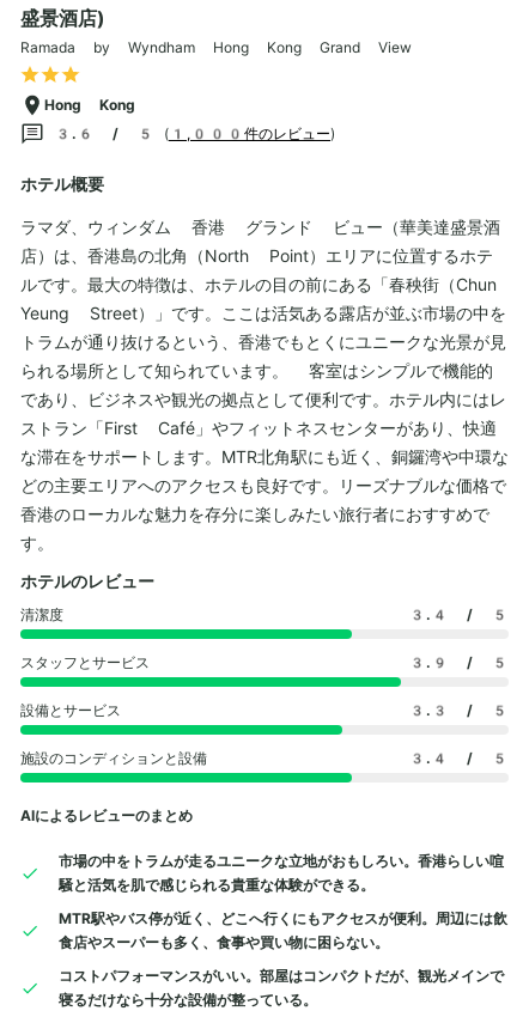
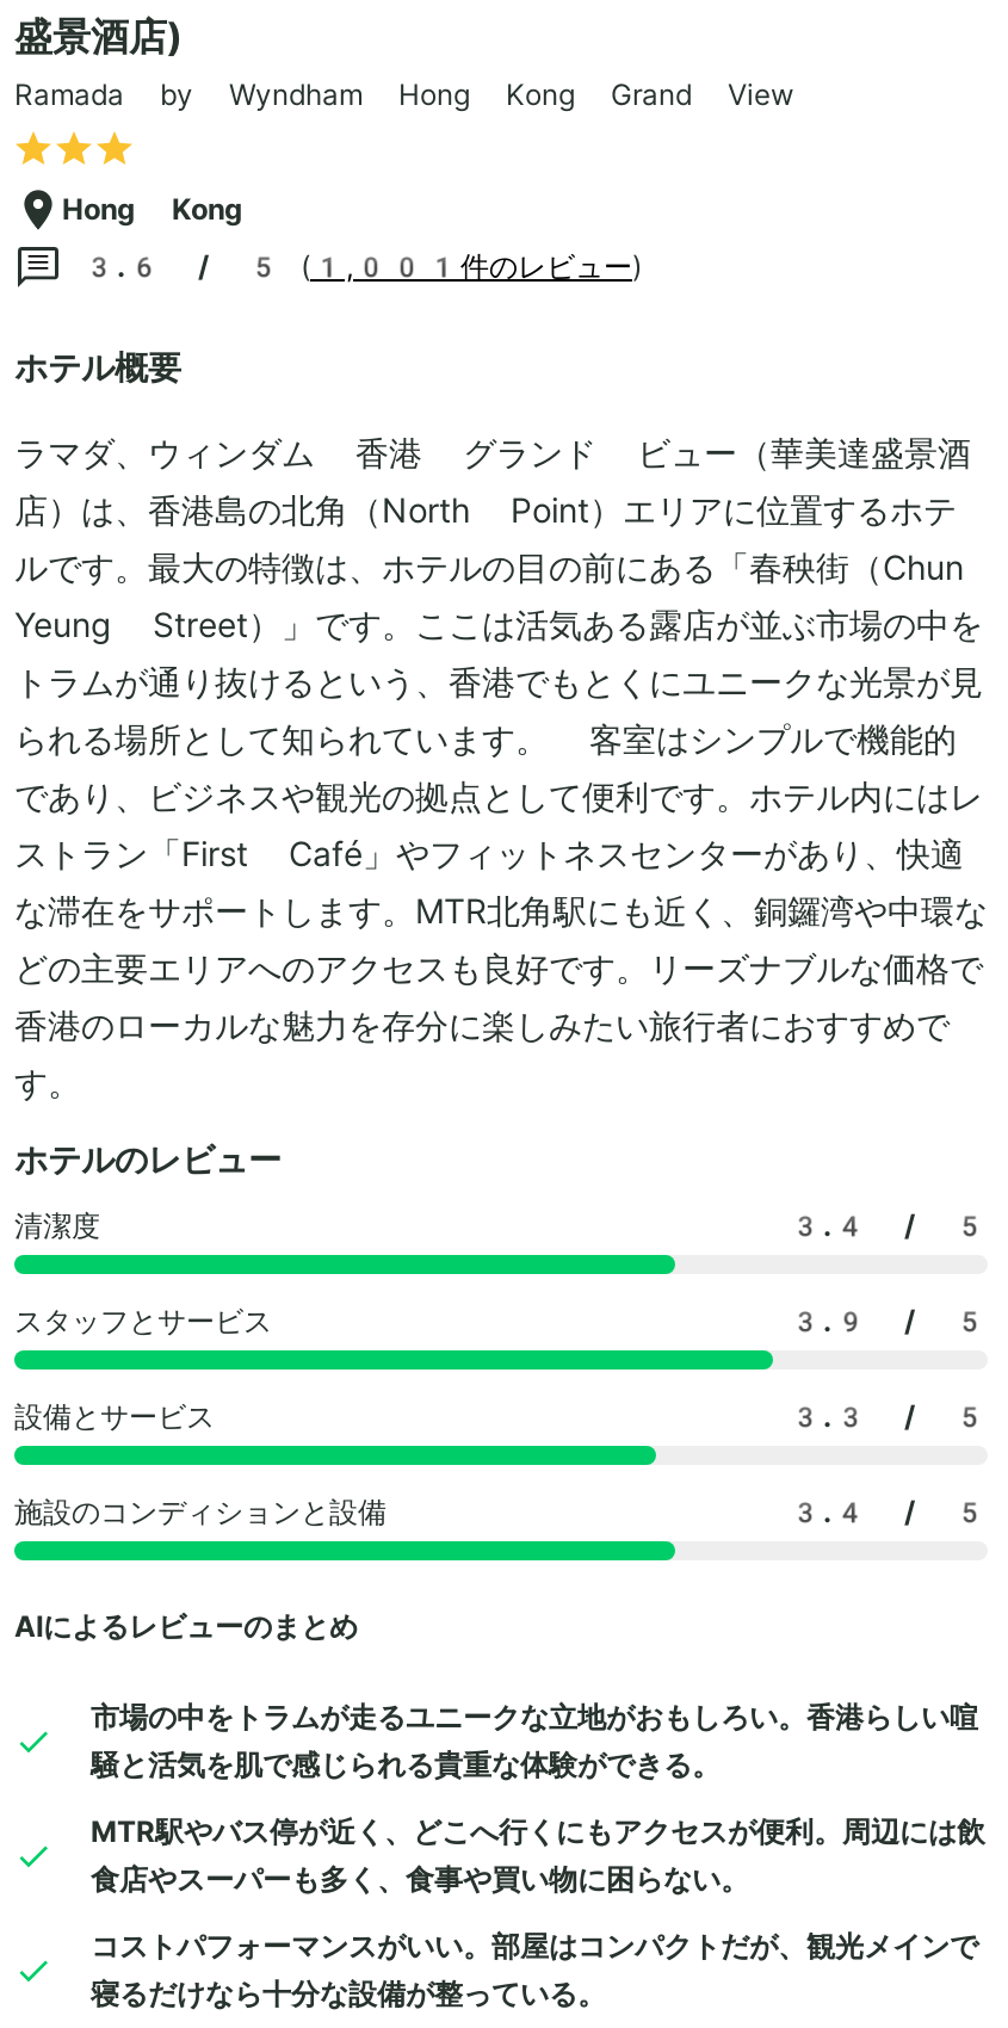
- 3.6 / 5 (1,000件のレビュー)
+ 3.6 / 5 (1,001件のレビュー)
